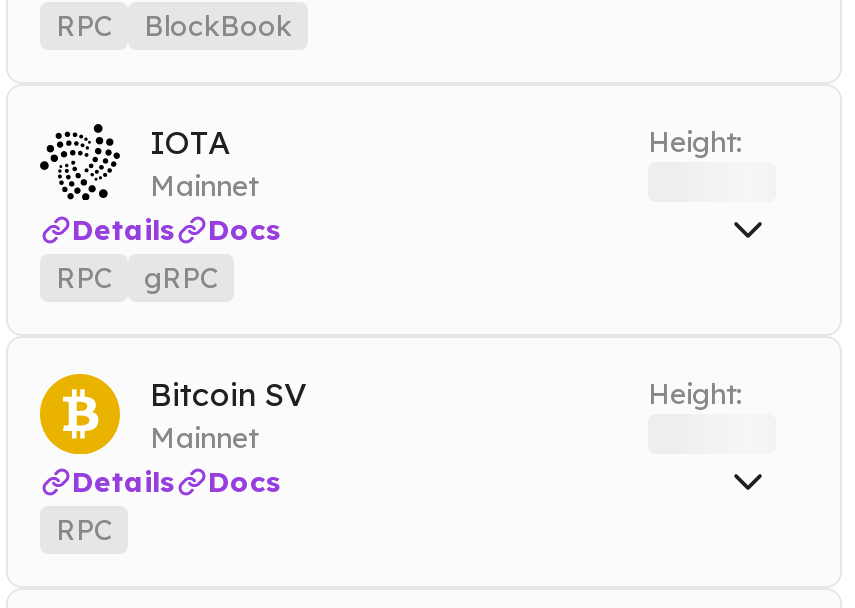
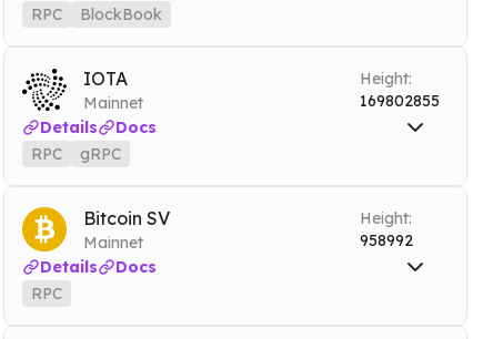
+ 169802855

+ 958992
